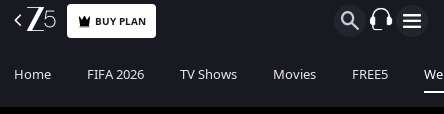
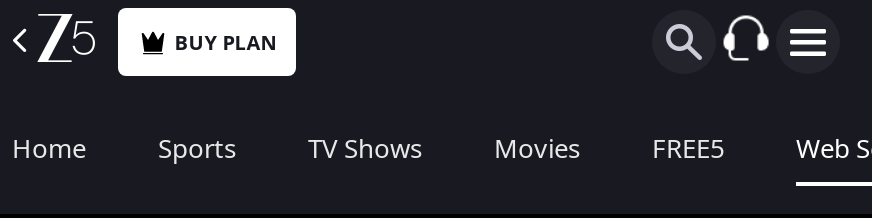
- FIFA 2026
+ Sports
